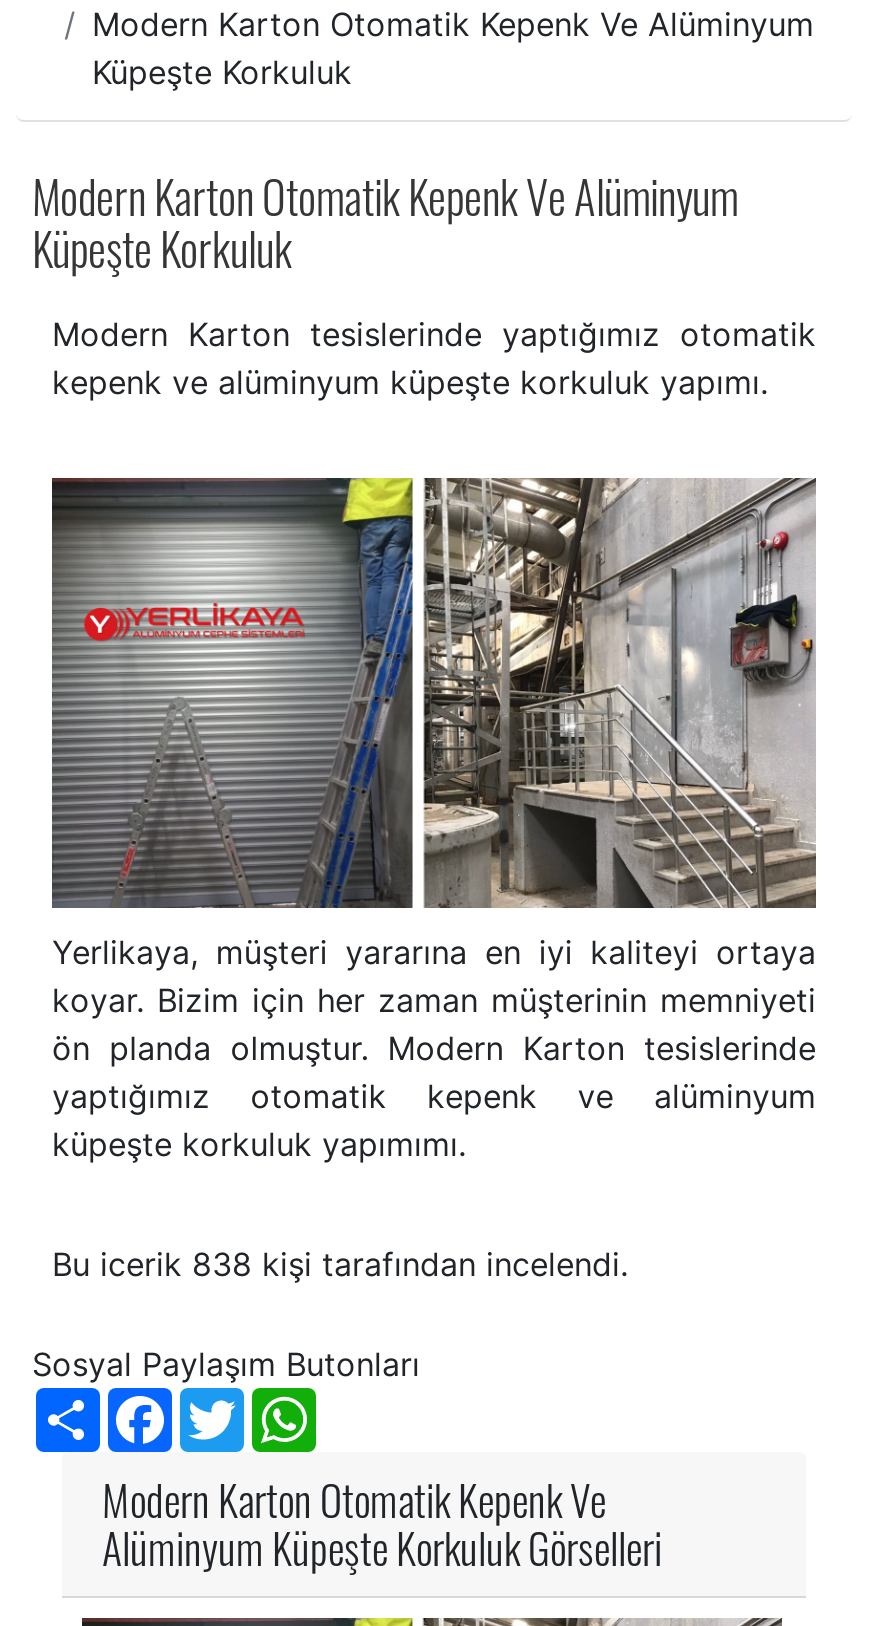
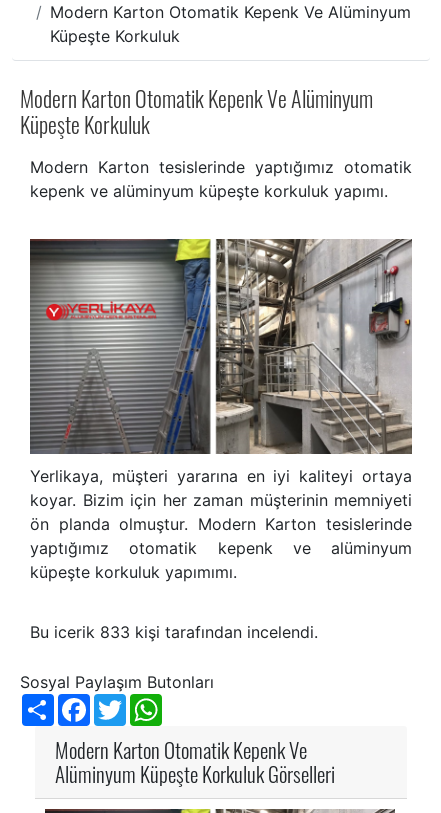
- Bu icerik 838 kişi tarafından incelendi.
+ Bu icerik 833 kişi tarafından incelendi.
